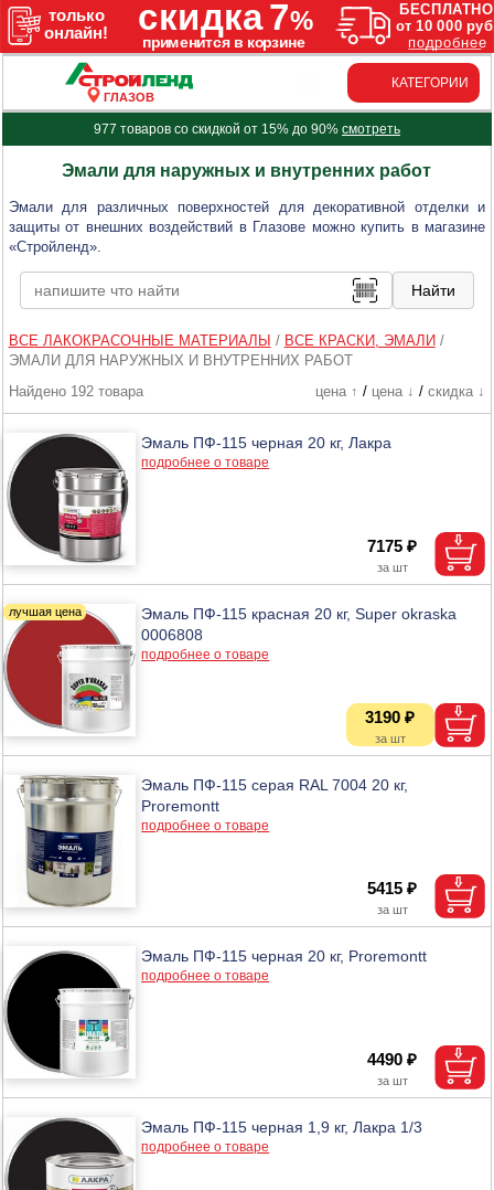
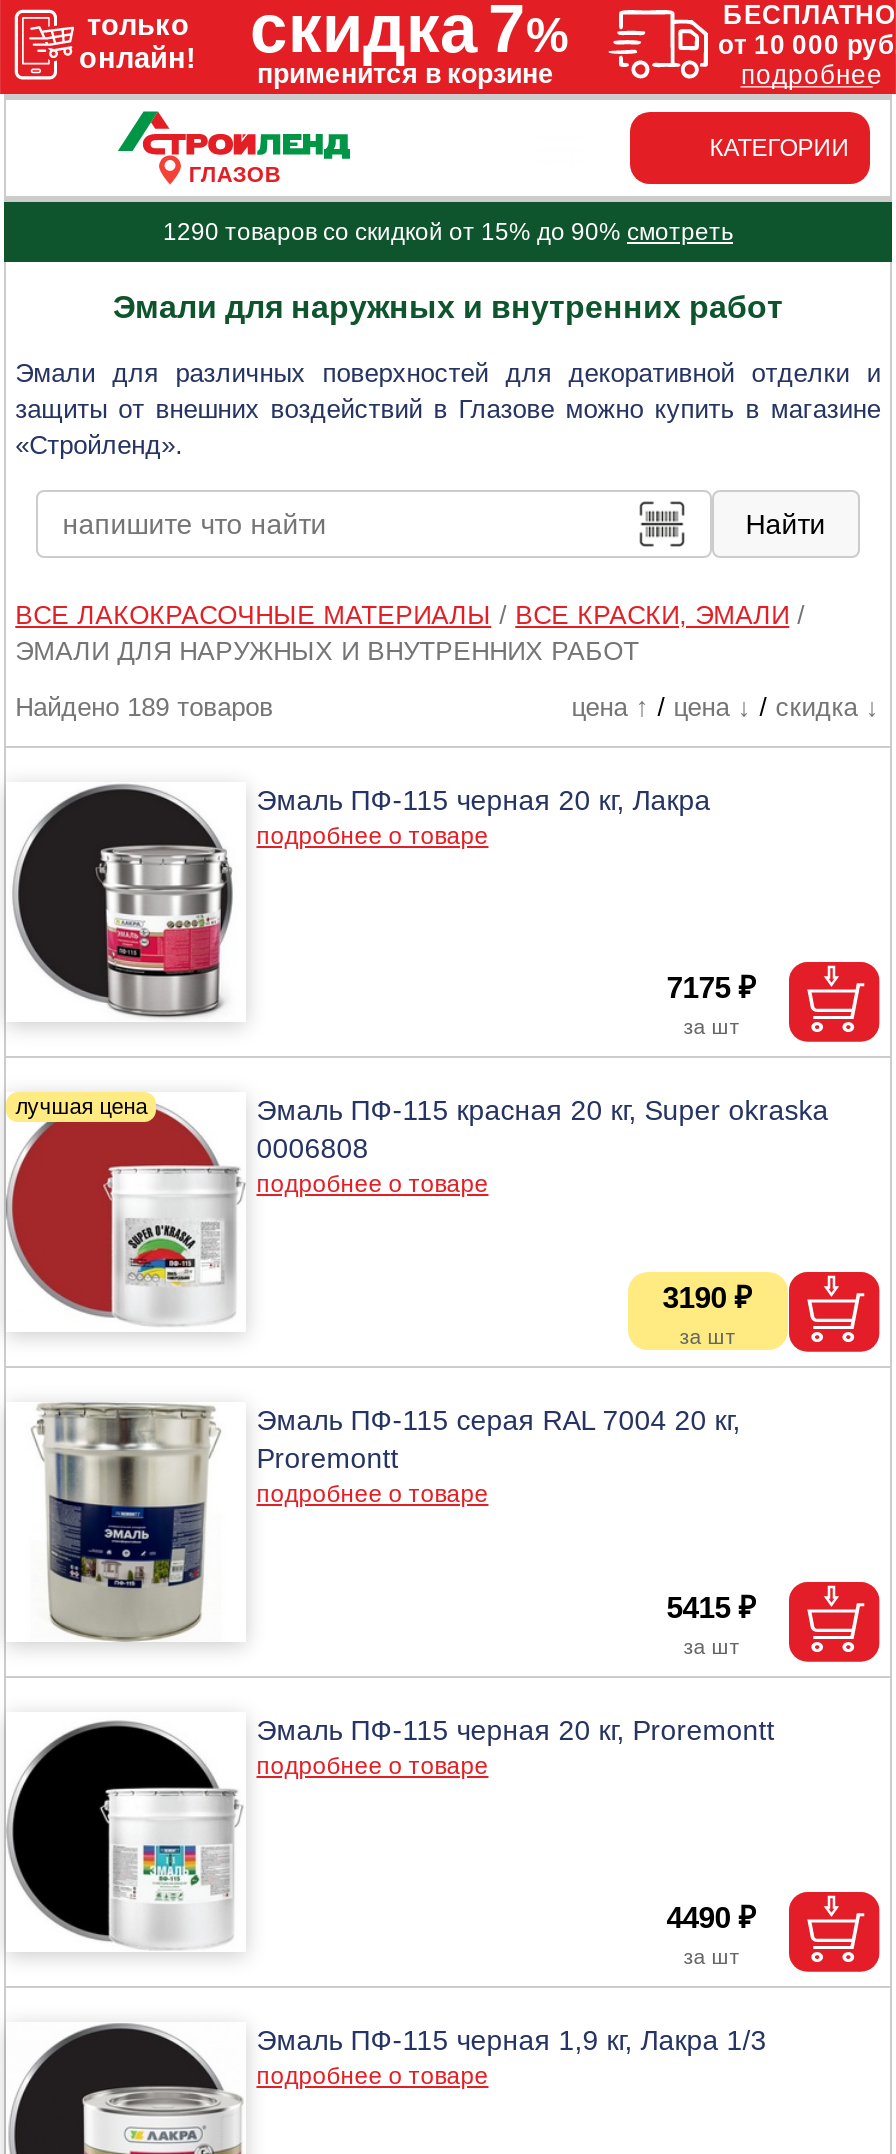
- 977 товаров со скидкой от 15% до 90% смотреть
+ 1290 товаров со скидкой от 15% до 90% смотреть

- Найдено 192 товара
+ Найдено 189 товаров
